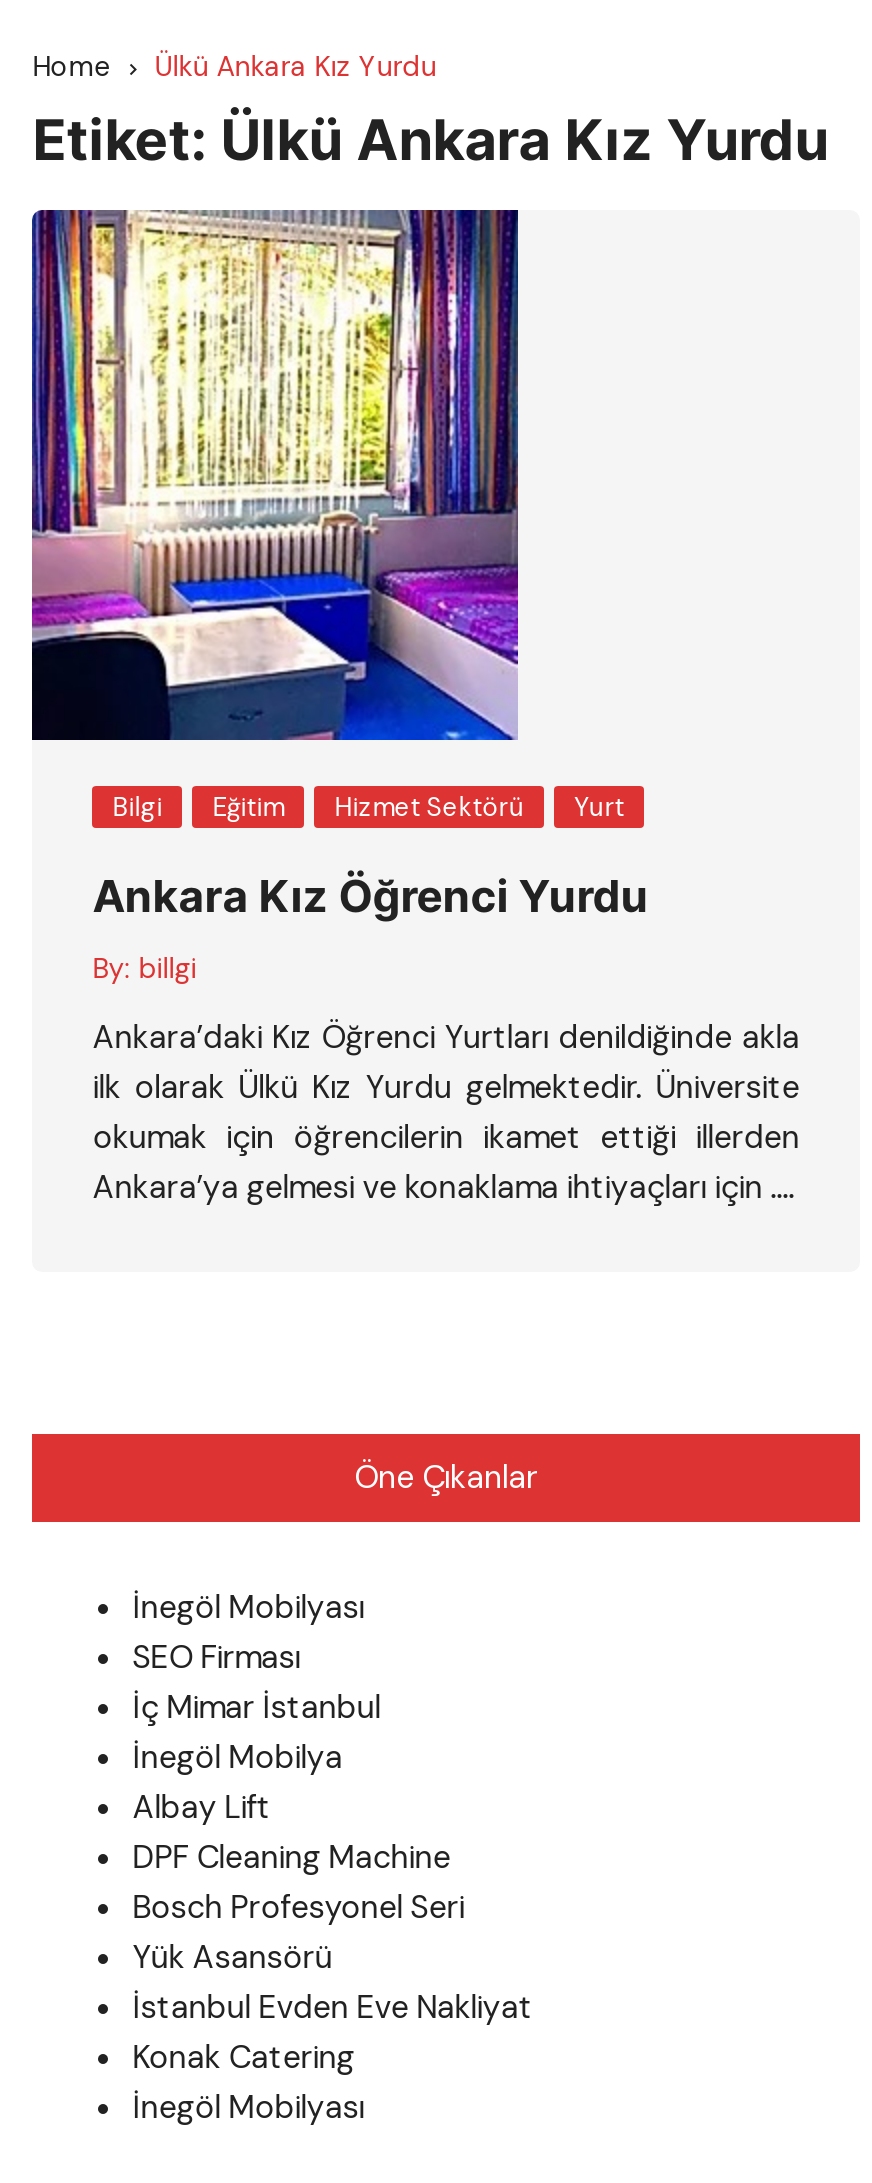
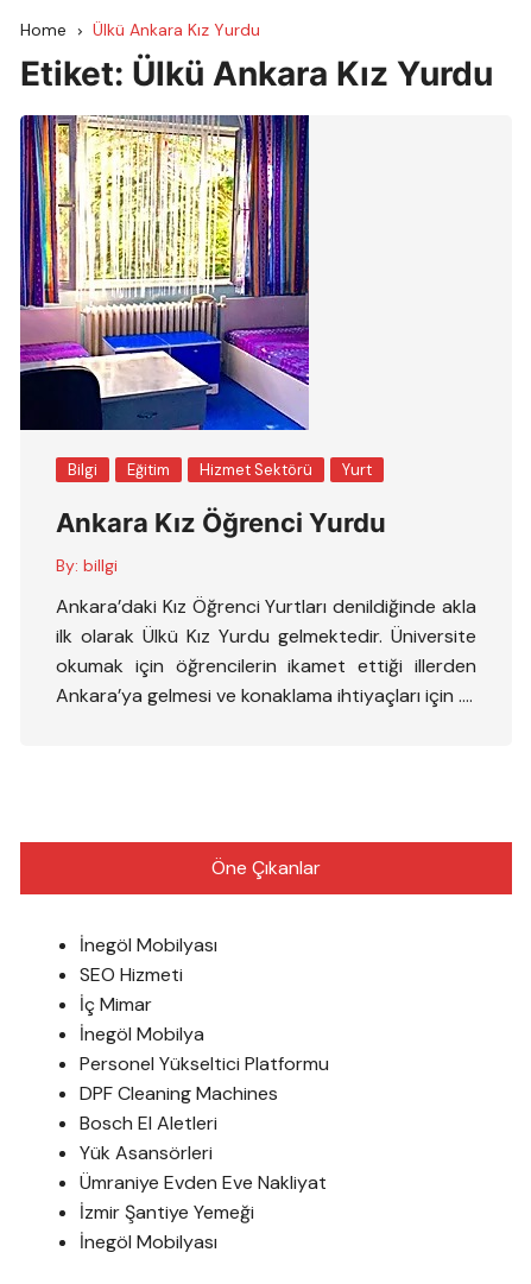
- SEO Firması
- İç Mimar İstanbul
+ SEO Hizmeti
+ İç Mimar

- Albay Lift
- DPF Cleaning Machine
- Bosch Profesyonel Seri
- Yük Asansörü
- İstanbul Evden Eve Nakliyat
- Konak Catering
+ Personel Yükseltici Platformu
+ DPF Cleaning Machines
+ Bosch El Aletleri
+ Yük Asansörleri
+ Ümraniye Evden Eve Nakliyat
+ İzmir Şantiye Yemeği
